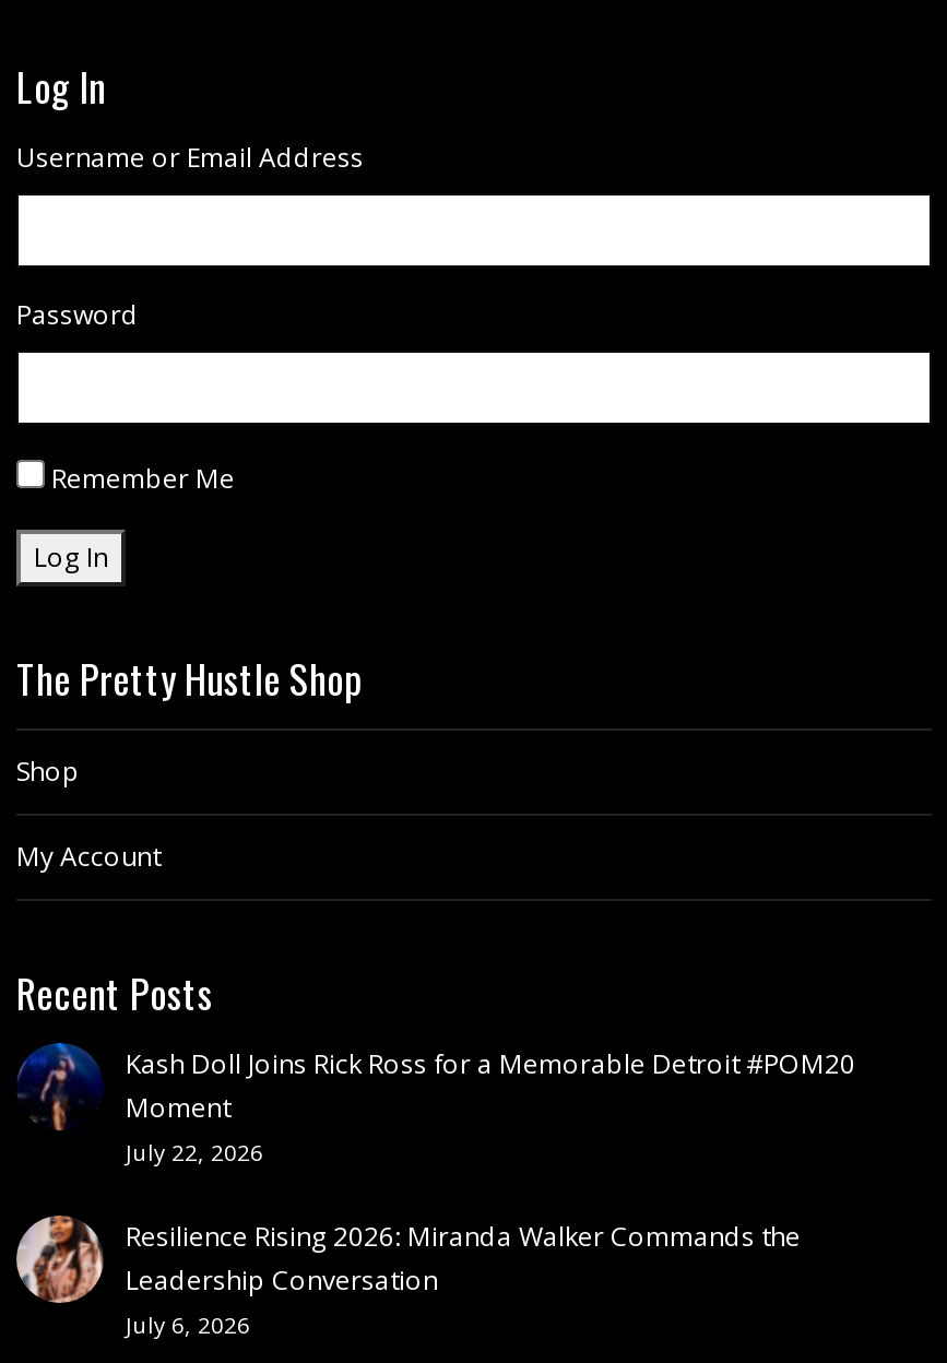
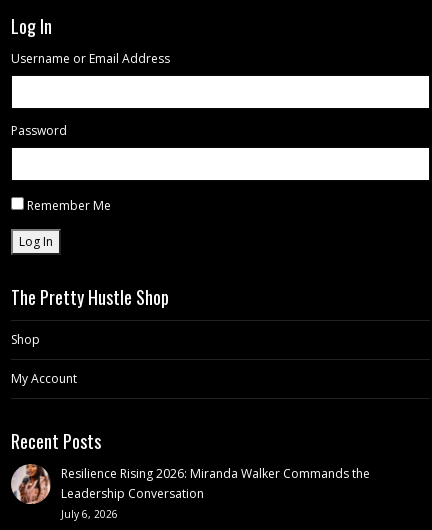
- [image]
- Kash Doll Joins Rick Ross for a Memorable Detroit #POM20
- Moment
- July 22, 2026
